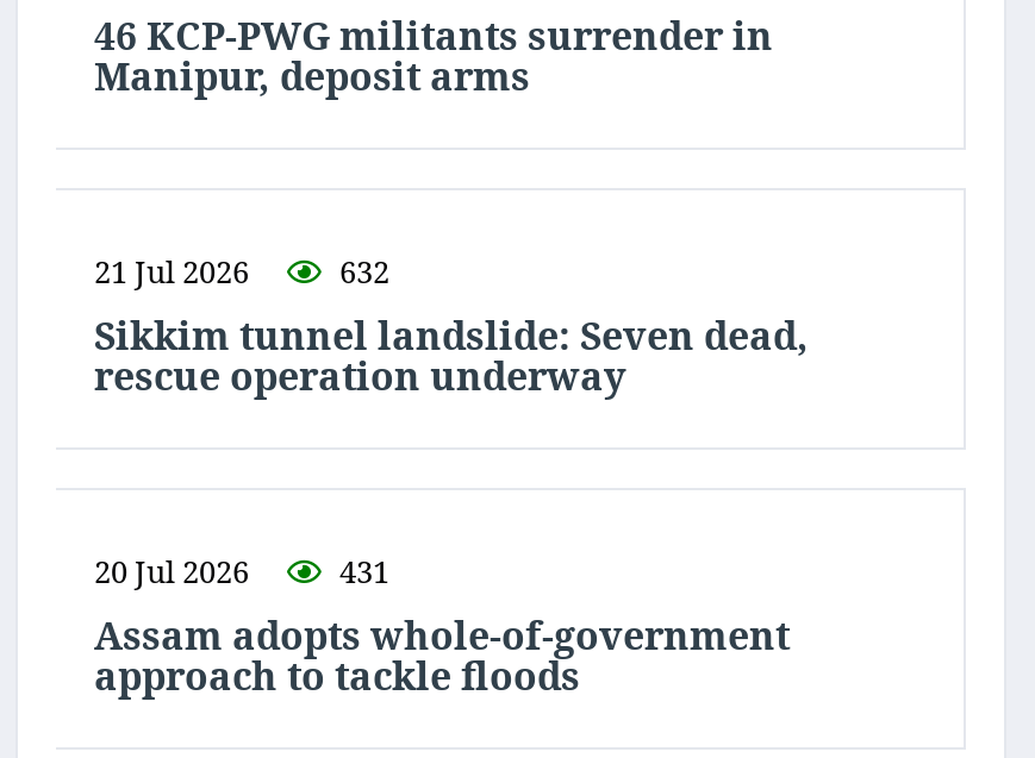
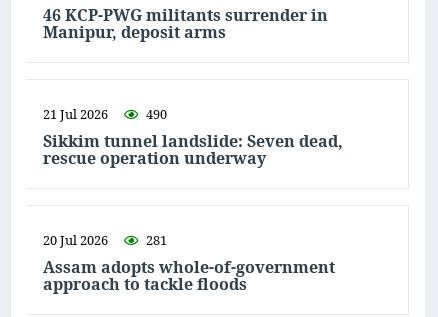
- 632
+ 490

- 431
+ 281
